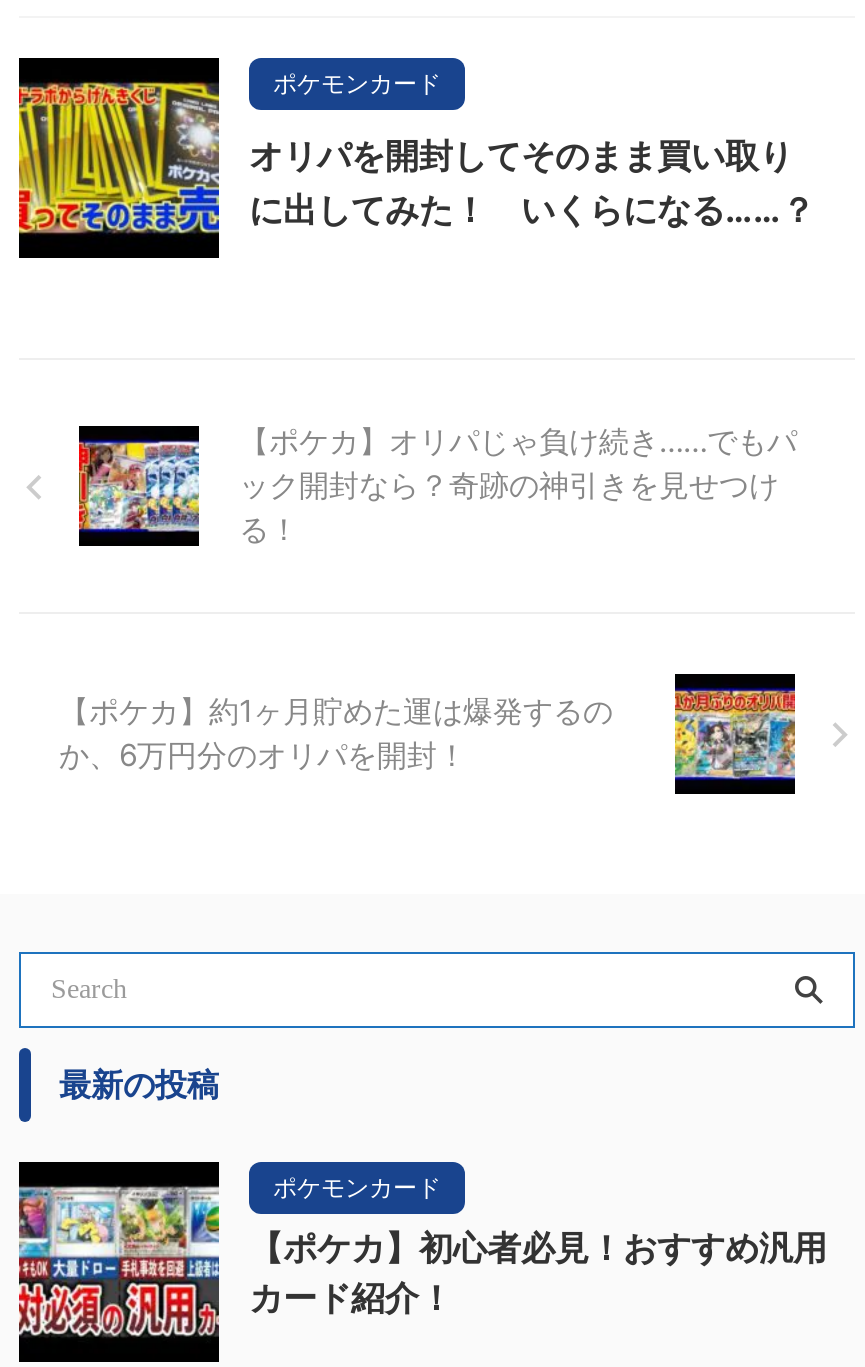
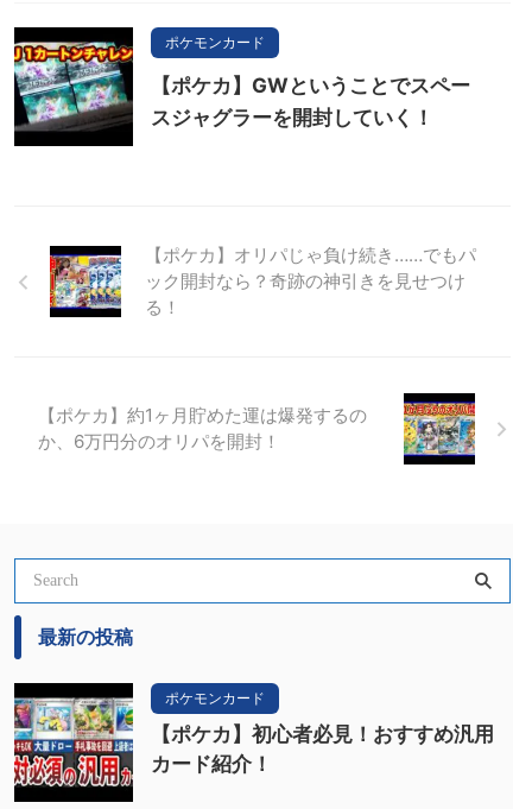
- [image]
- オリパを開封してそのまま買い取り
- に出してみた！ いくらになる……？
+ [image]
+ 【ポケカ】GWということでスペー
+ スジャグラーを開封していく！
